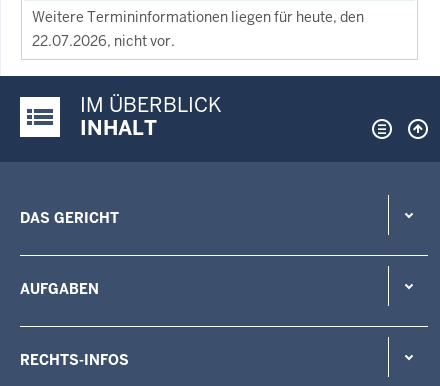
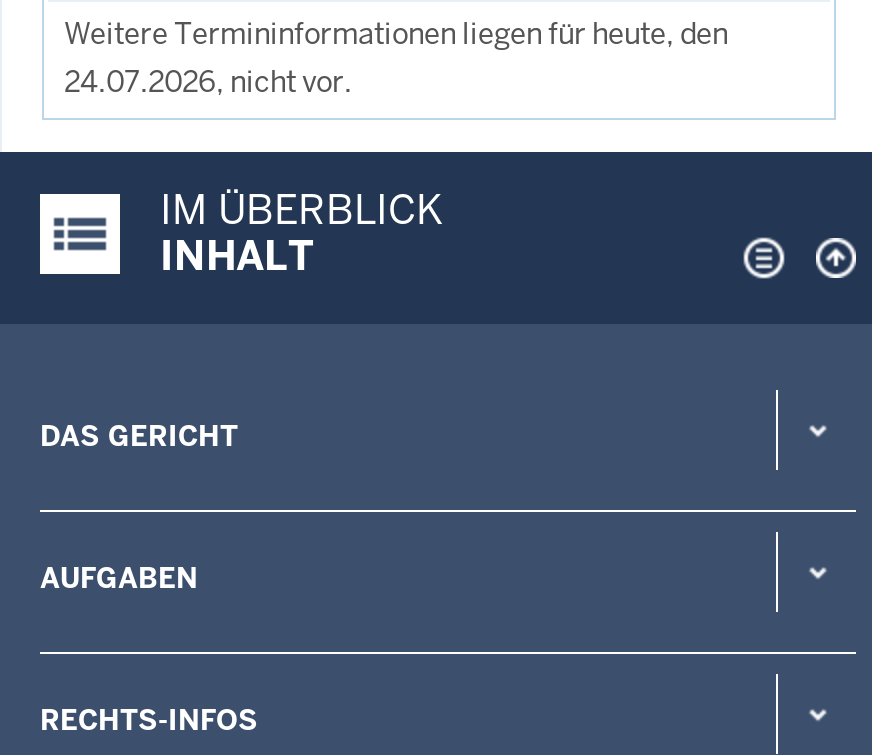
- 22.07.2026, nicht vor.
+ 24.07.2026, nicht vor.
